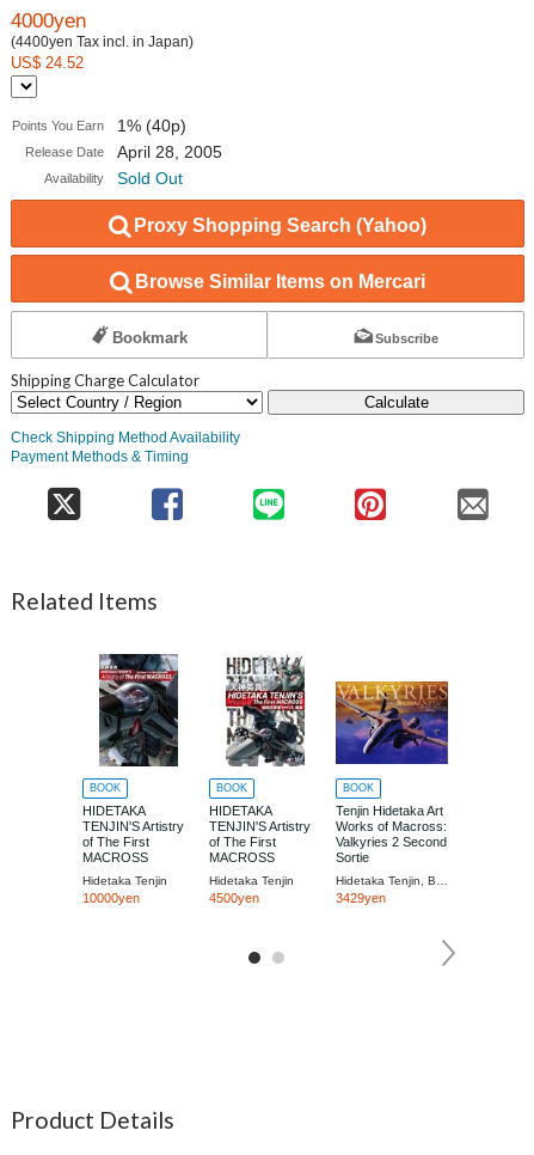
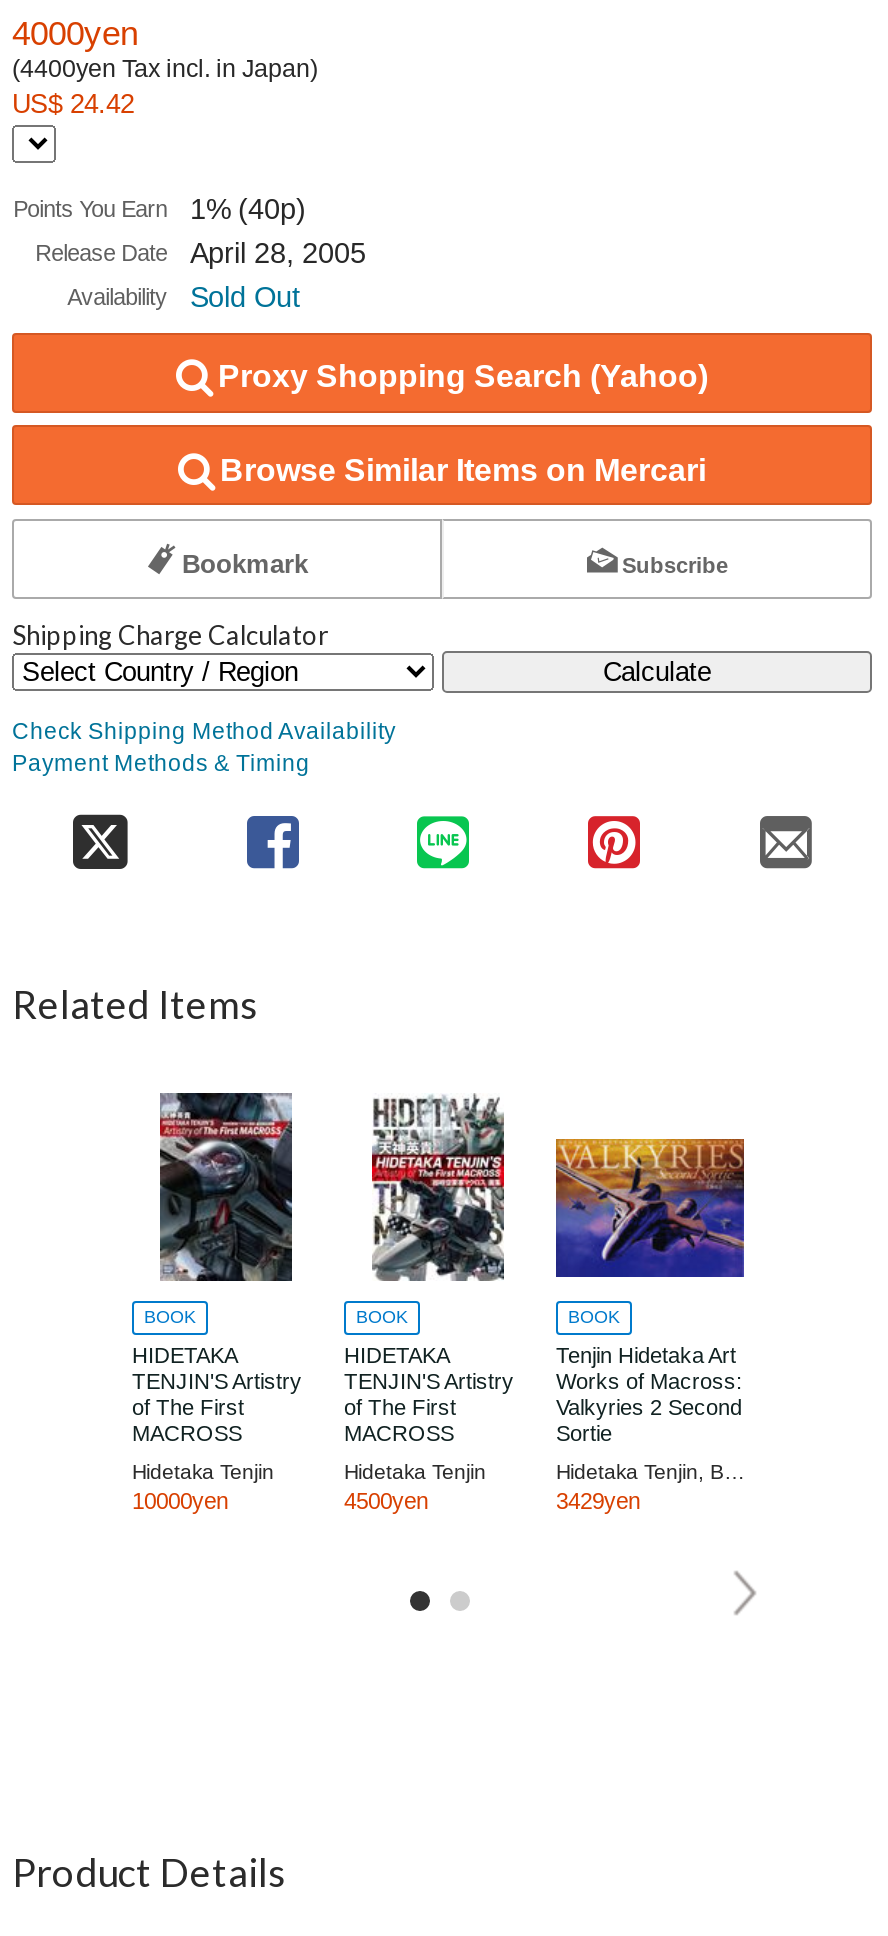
- US$ 24.52
+ US$ 24.42
